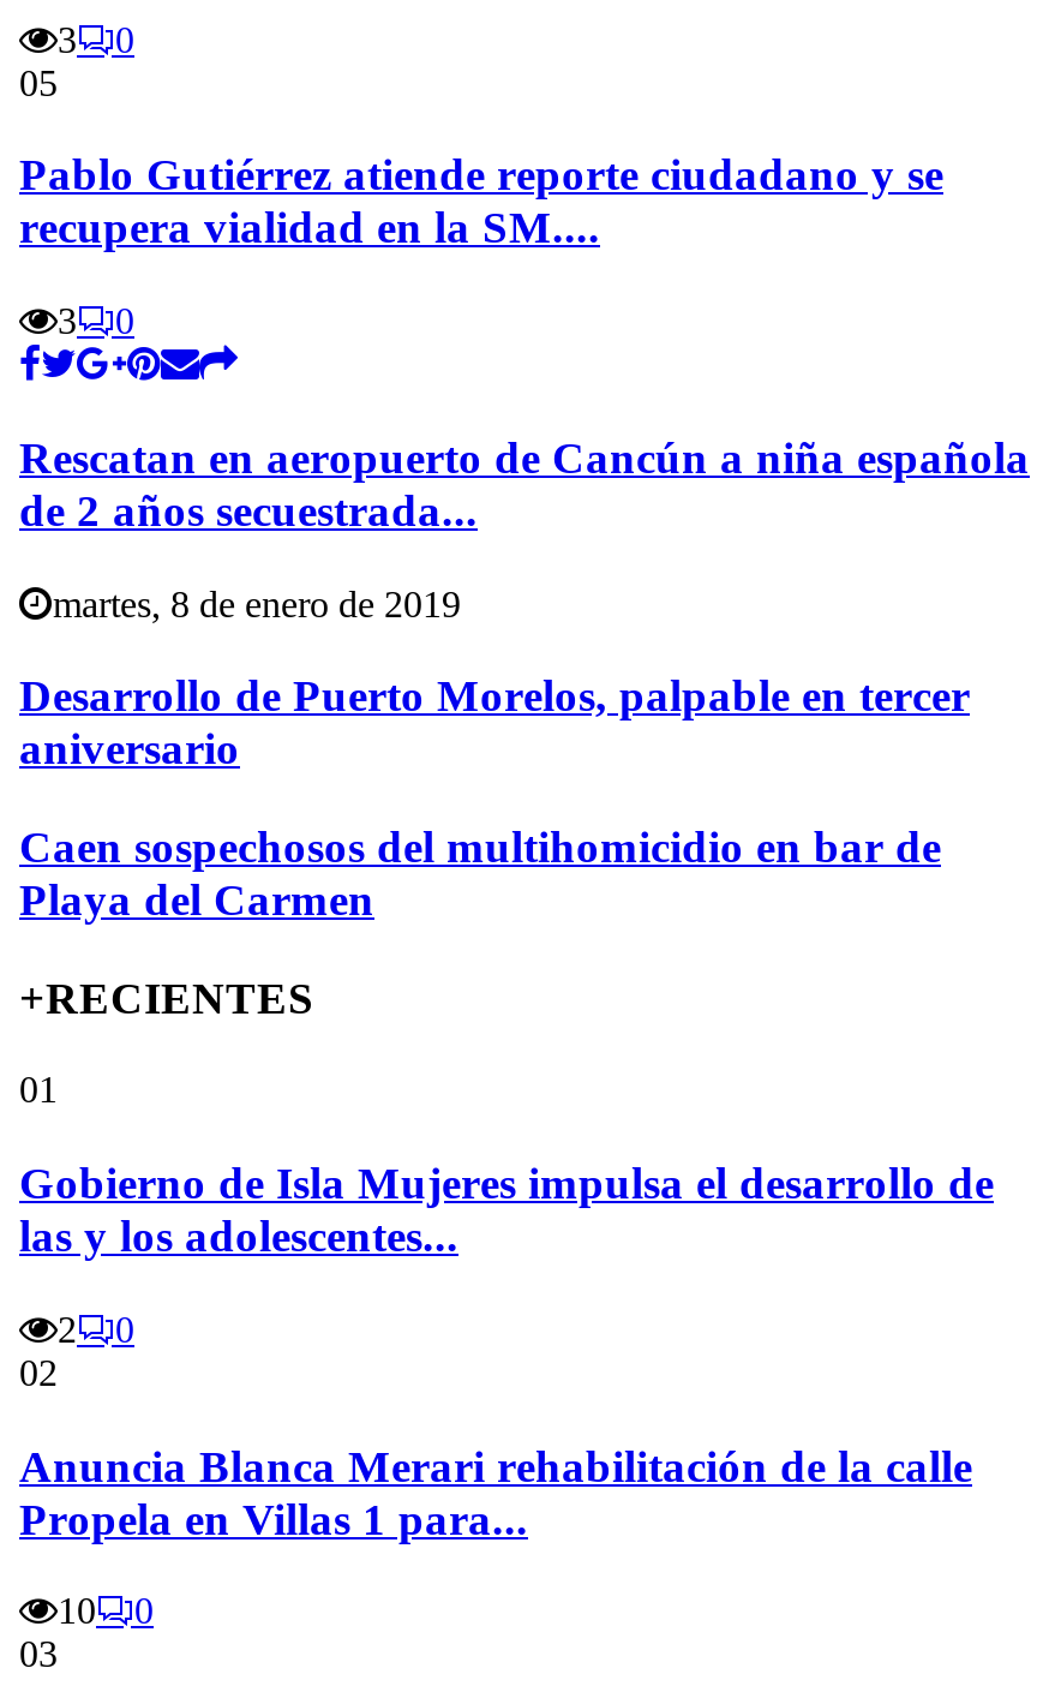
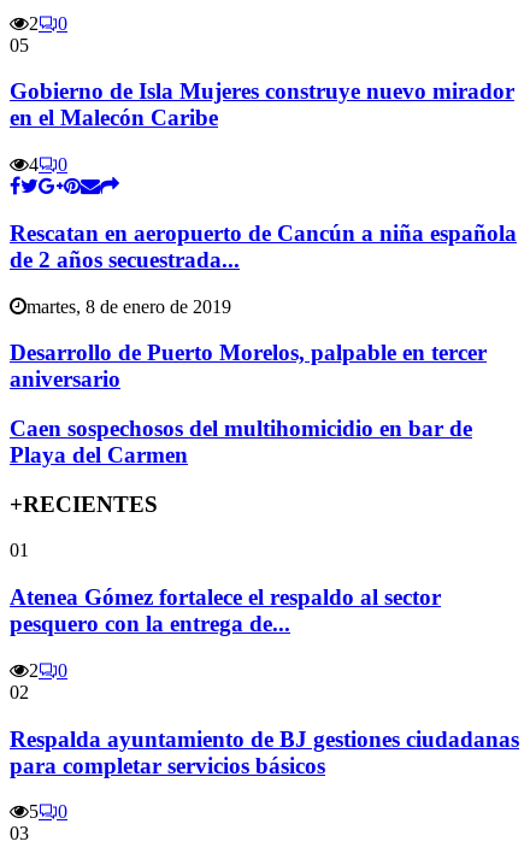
- 3
+ 2

- Pablo Gutiérrez atiende reporte ciudadano y se
- recupera vialidad en la SM....
+ Gobierno de Isla Mujeres construye nuevo mirador
+ en el Malecón Caribe

- 3
+ 4

- Gobierno de Isla Mujeres impulsa el desarrollo de
- las y los adolescentes...
+ Atenea Gómez fortalece el respaldo al sector
+ pesquero con la entrega de...

- Anuncia Blanca Merari rehabilitación de la calle
- Propela en Villas 1 para...
+ Respalda ayuntamiento de BJ gestiones ciudadanas
+ para completar servicios básicos

- 10
+ 5
